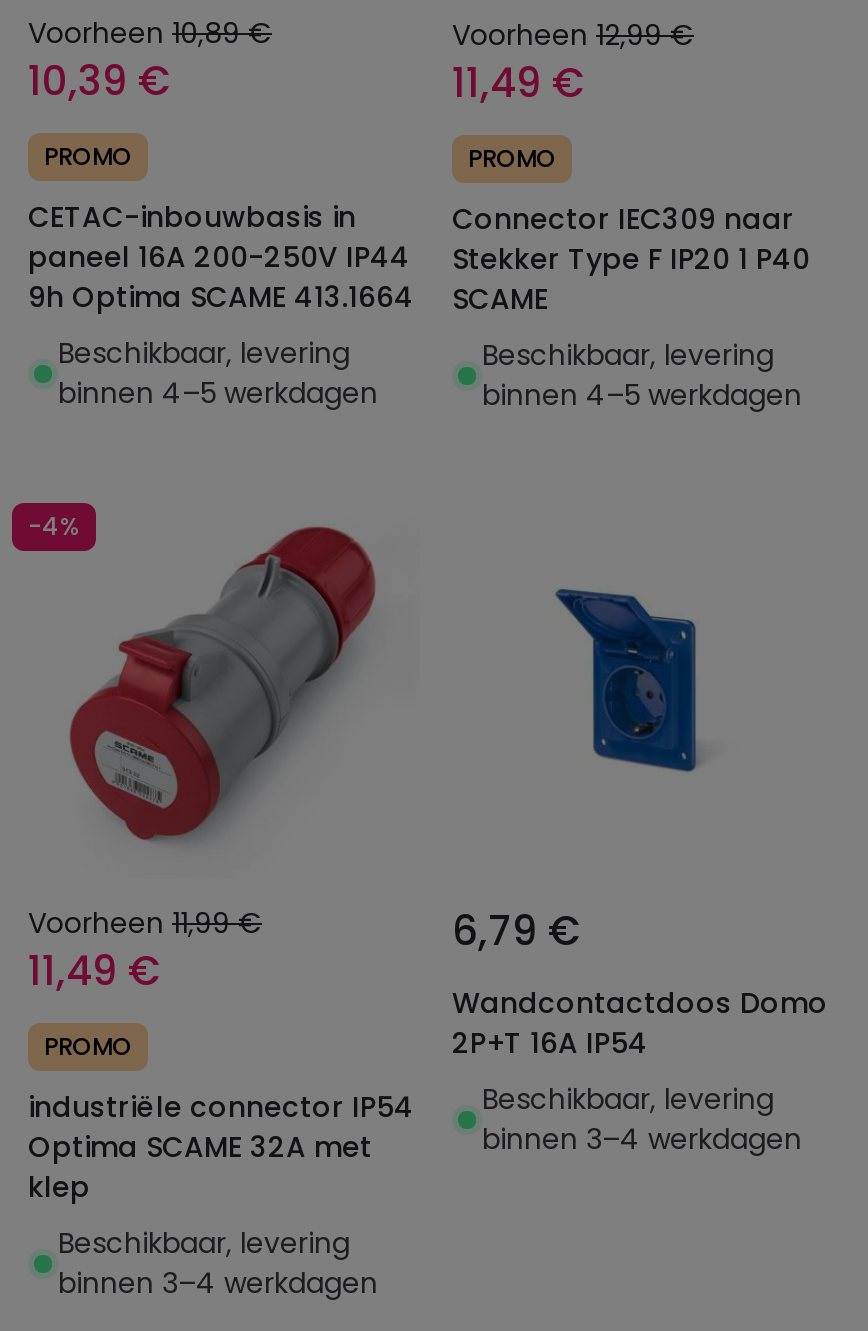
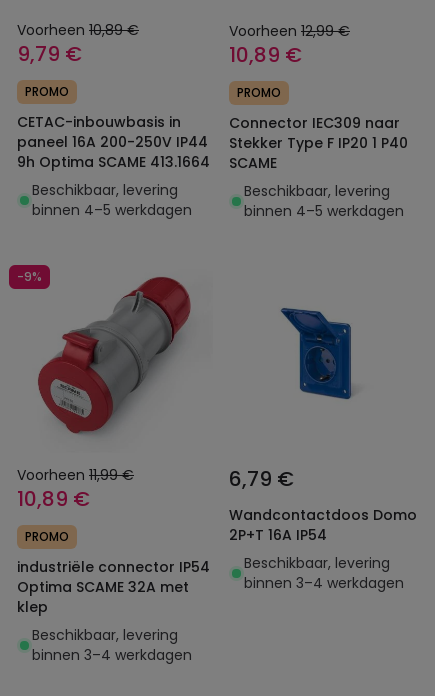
- 10,39 €
+ 9,79 €

- 11,49 €
+ 10,89 €

- -4%
+ -9%

- 11,49 €
+ 10,89 €
